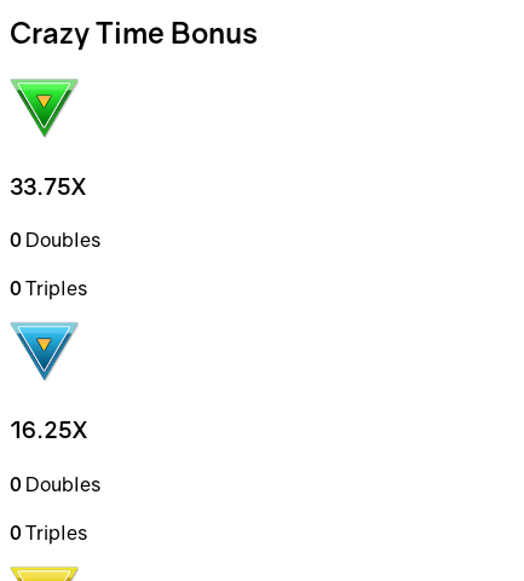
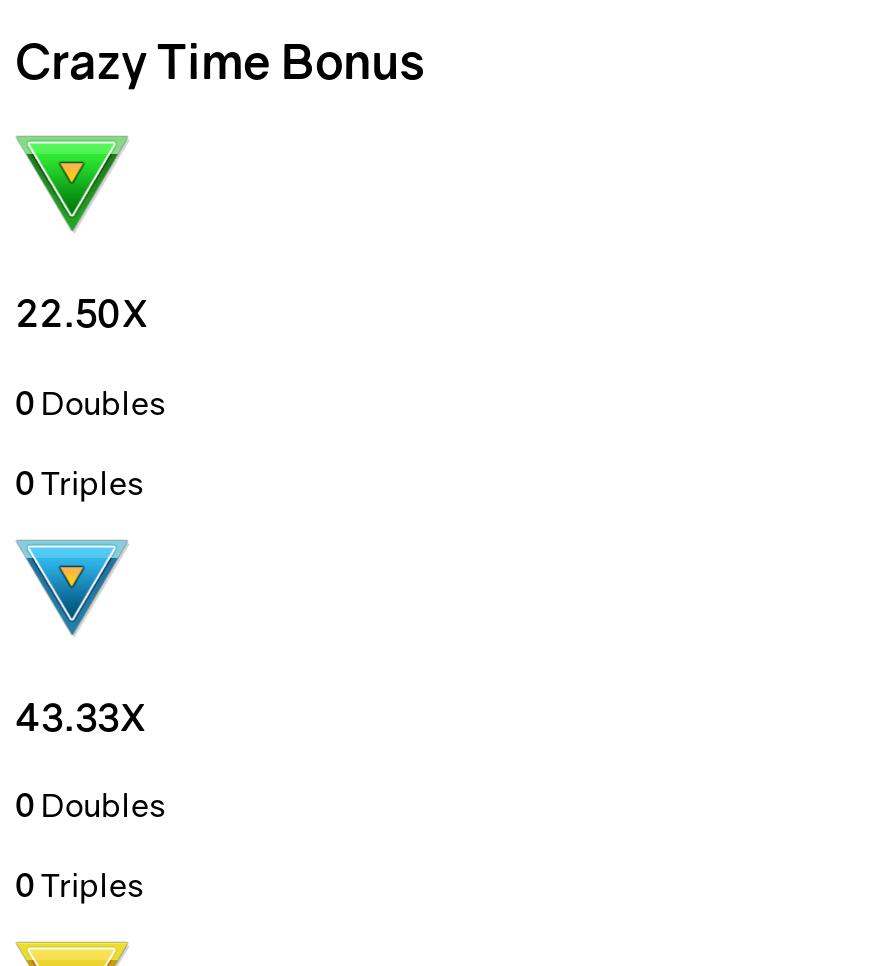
- 33.75X
+ 22.50X

- 16.25X
+ 43.33X
